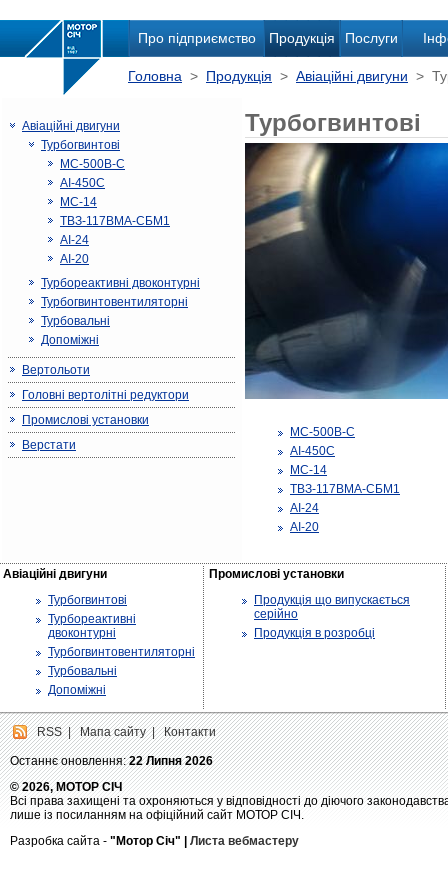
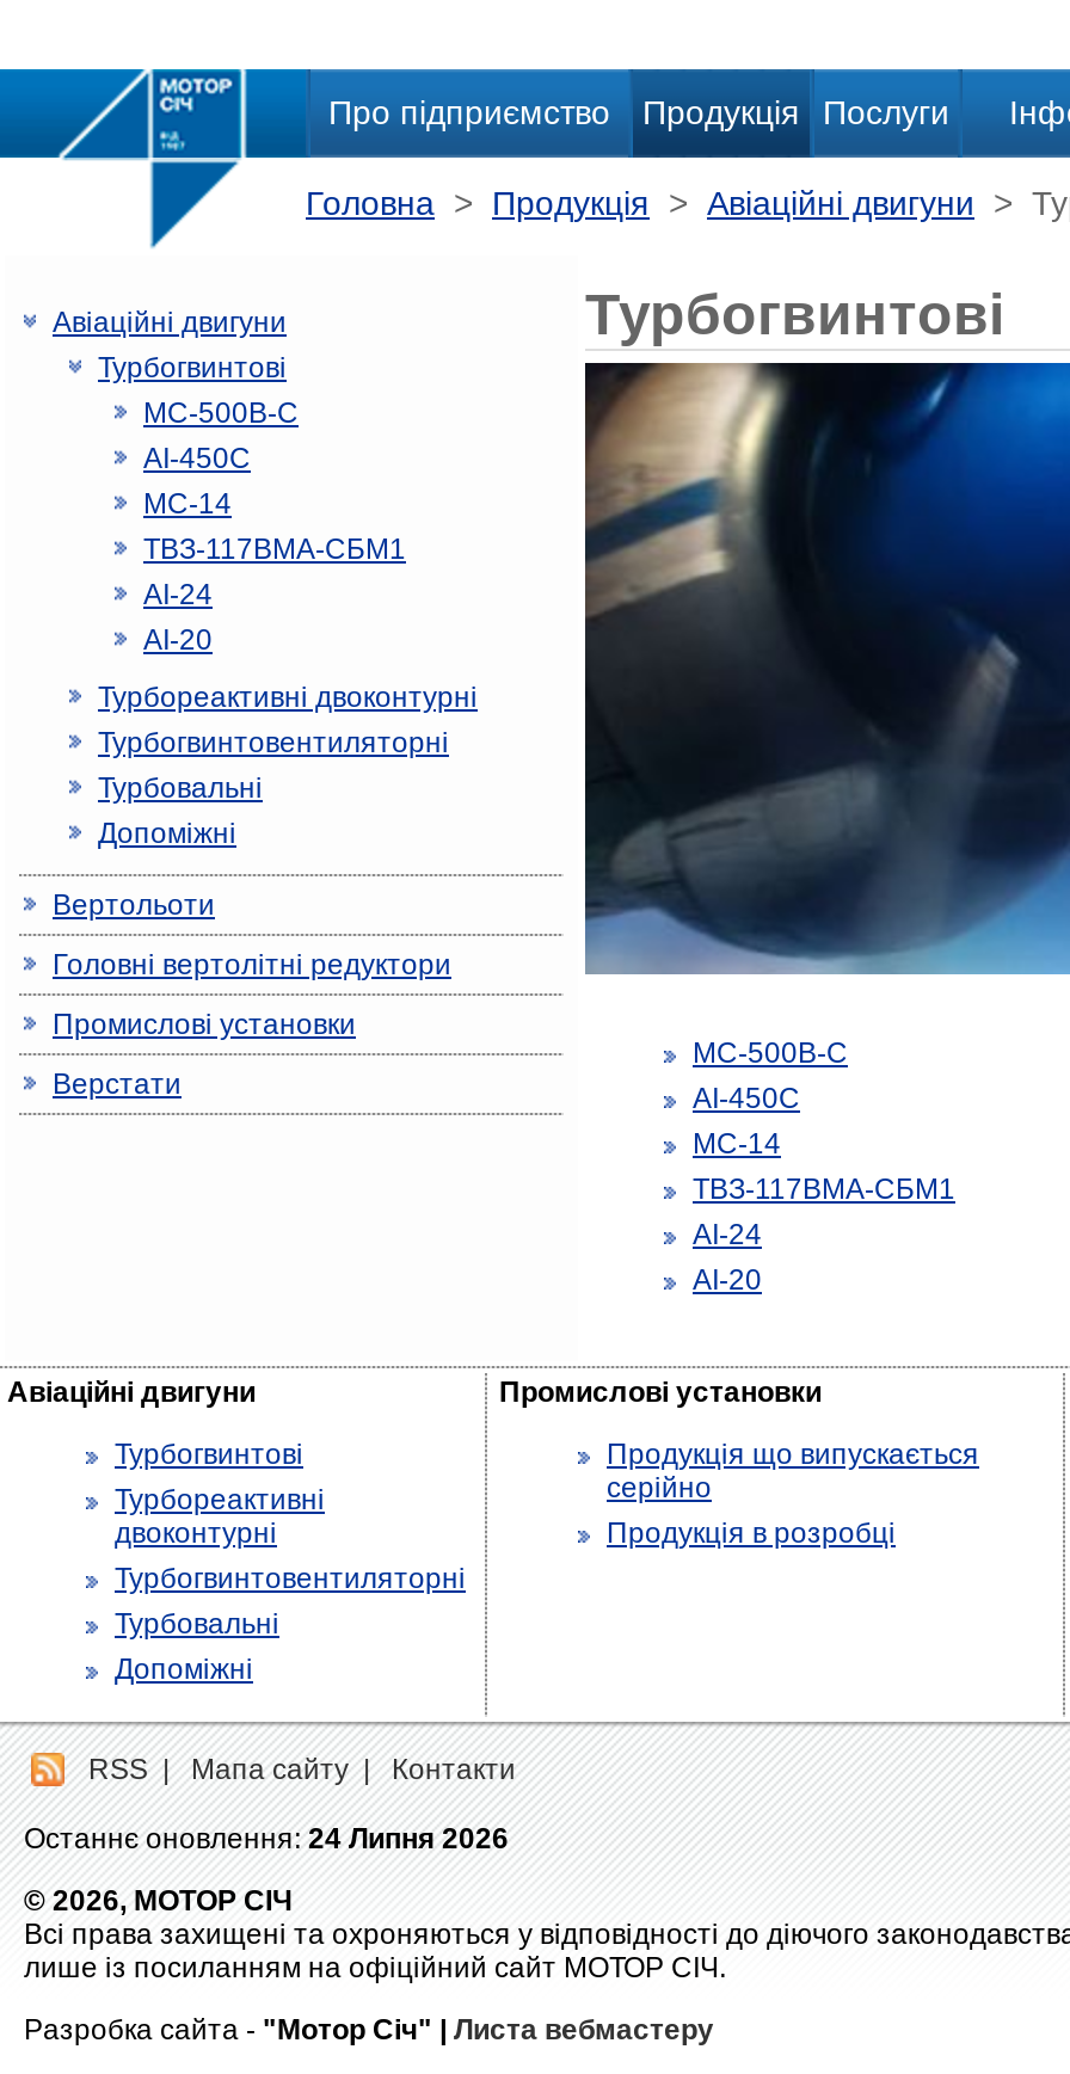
- Останнє оновлення: 22 Липня 2026
+ Останнє оновлення: 24 Липня 2026
